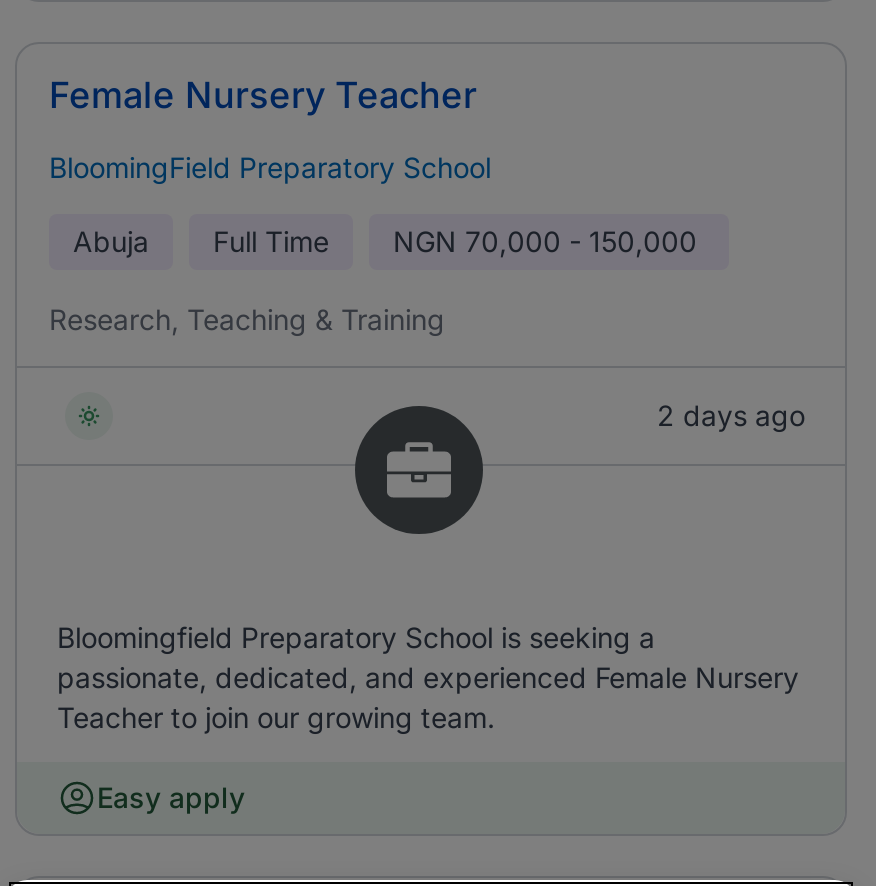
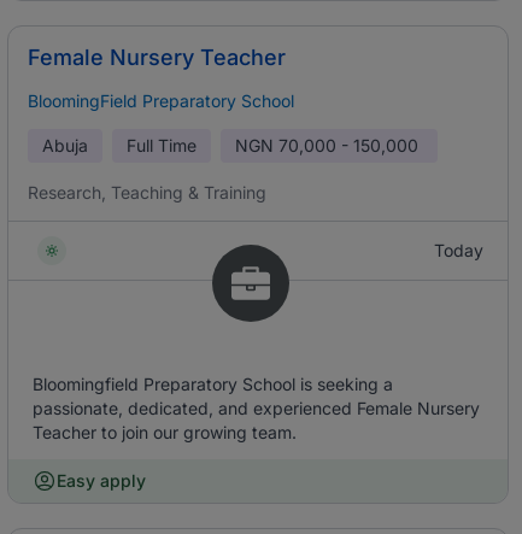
- 2 days ago
+ Today
